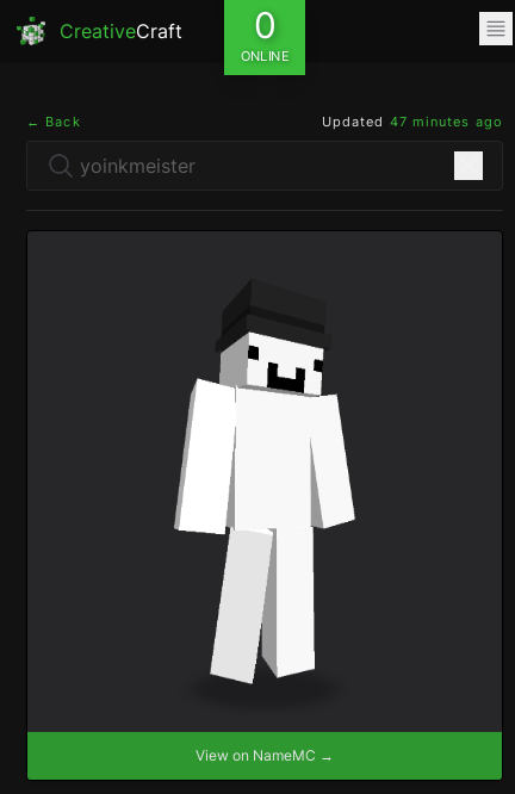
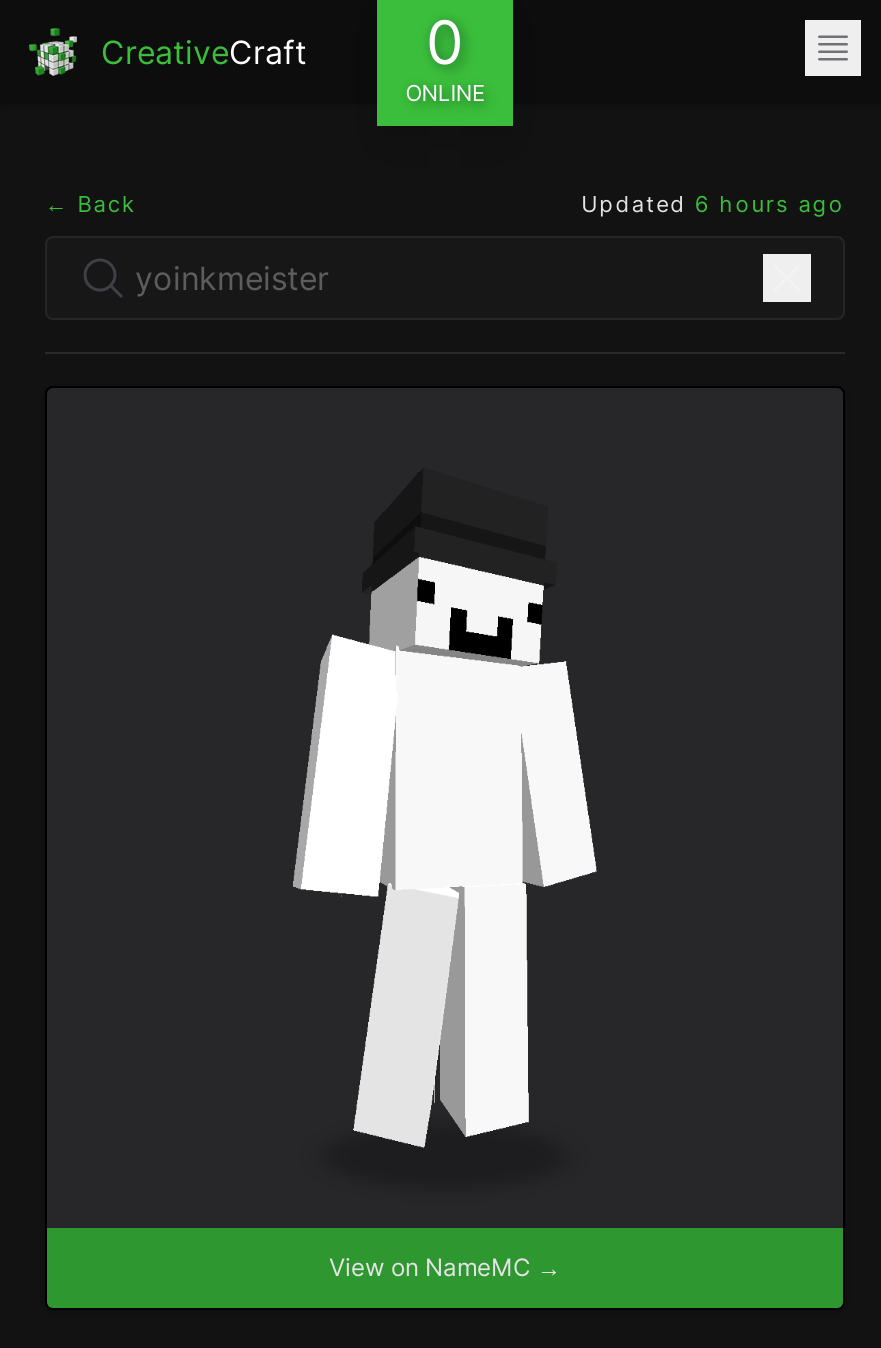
- Updated 47 minutes ago
+ Updated 6 hours ago
